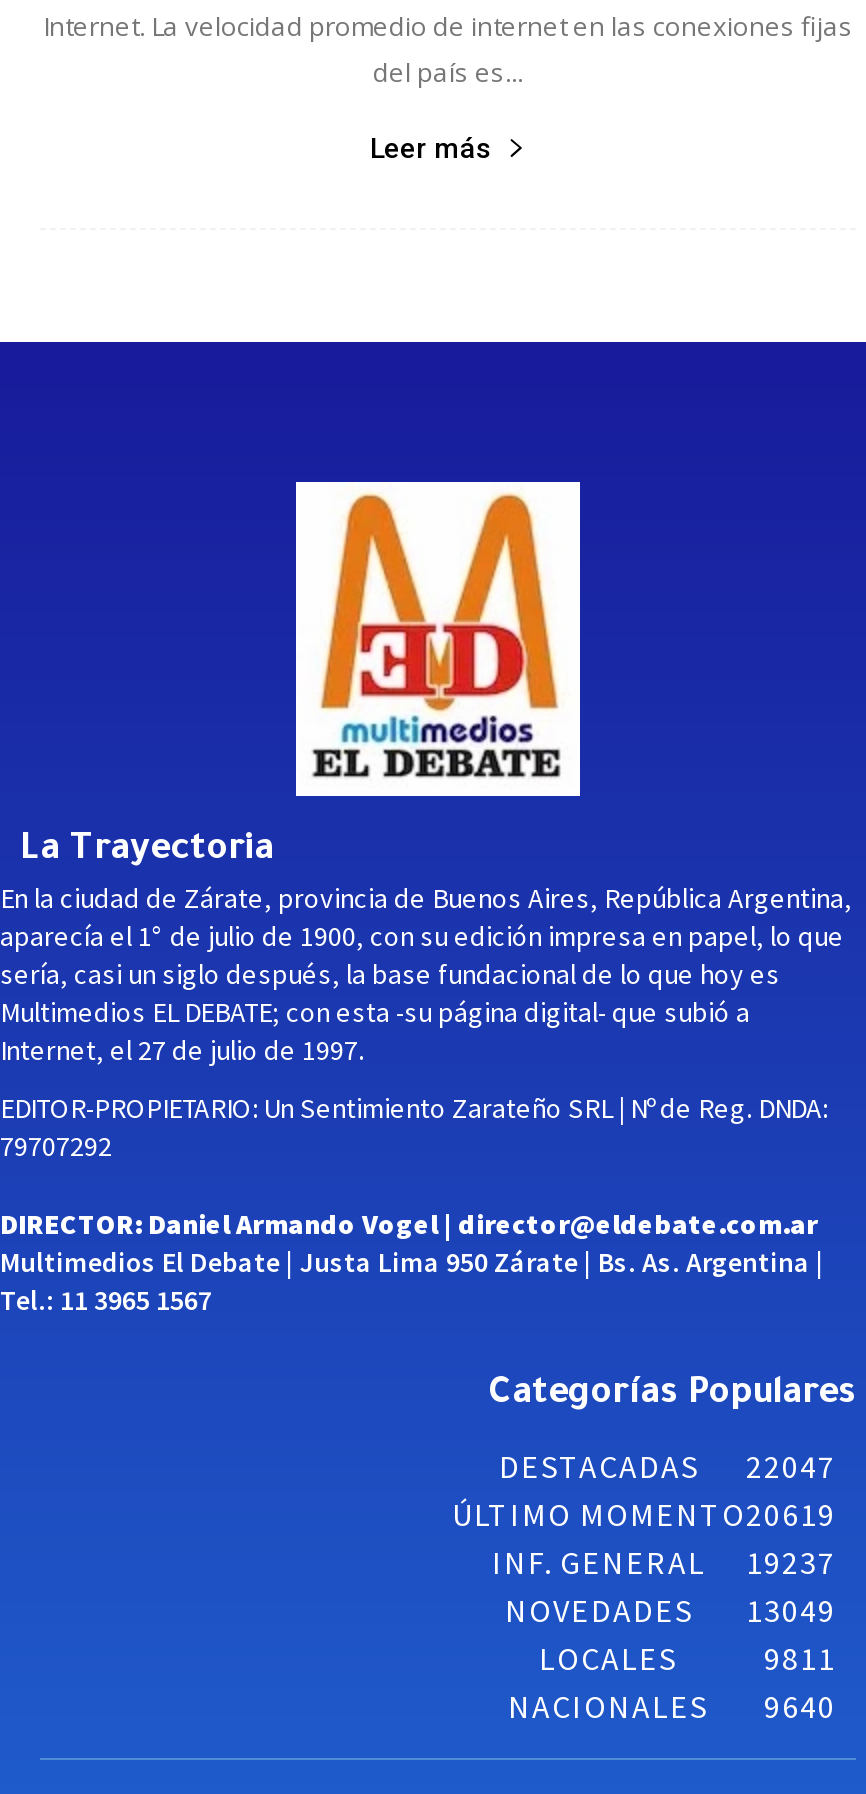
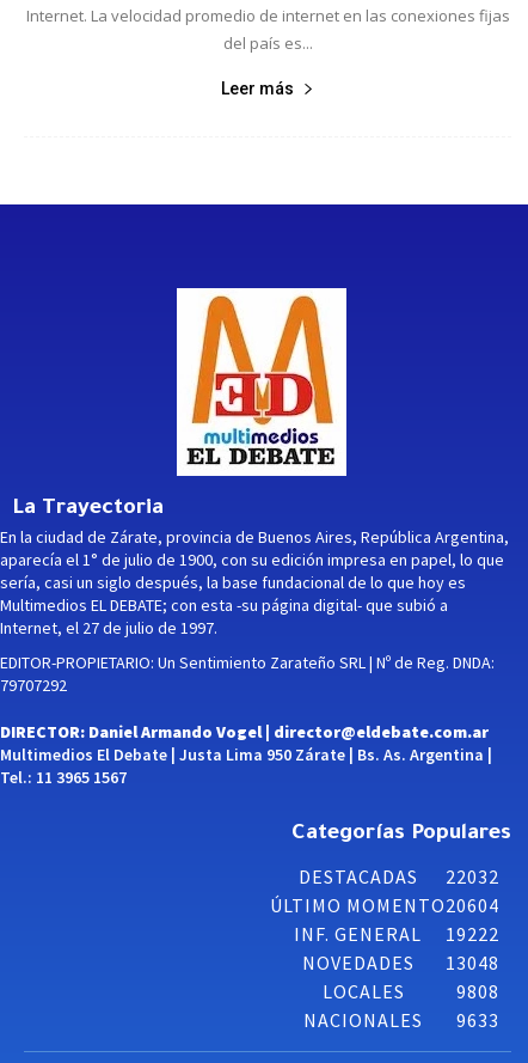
- DESTACADAS 22047
+ DESTACADAS 22032

- ÚLTIMO MOMENTO20619
+ ÚLTIMO MOMENTO20604

- INF. GENERAL 19237
+ INF. GENERAL 19222

- NOVEDADES 13049
+ NOVEDADES 13048

- 9811
+ 9808

- NACIONALES 9640
+ NACIONALES 9633
